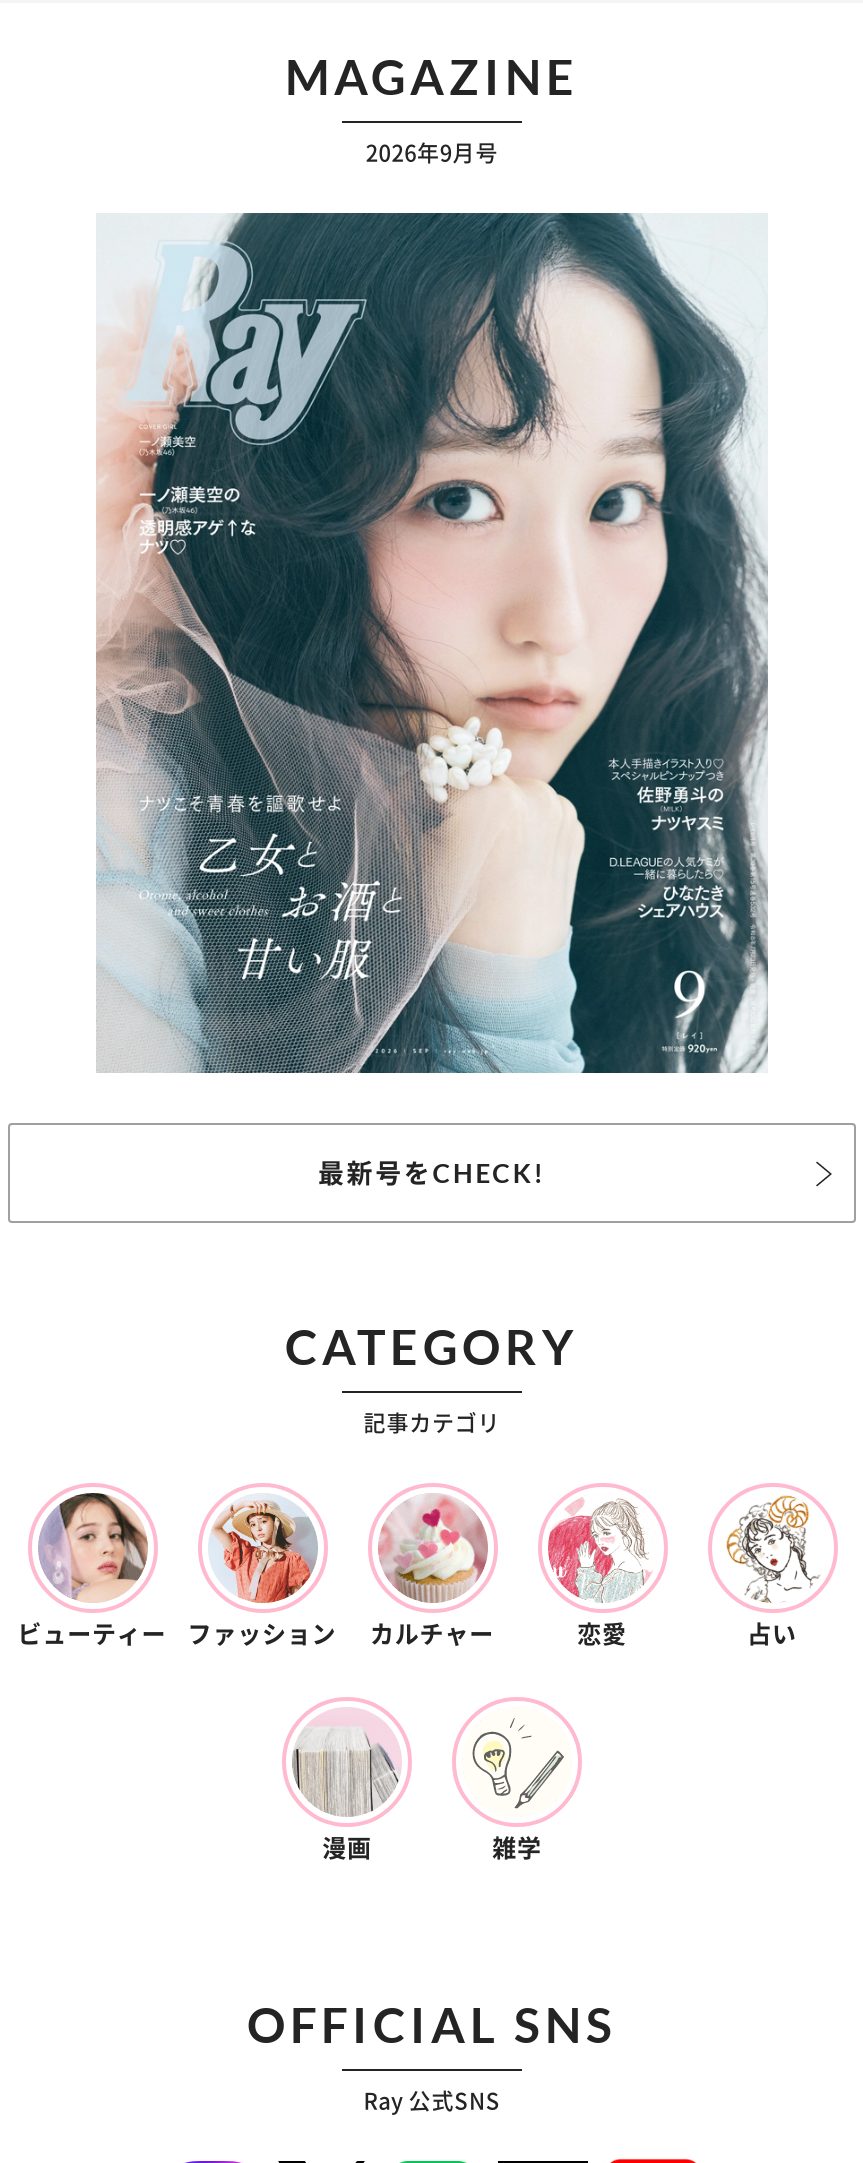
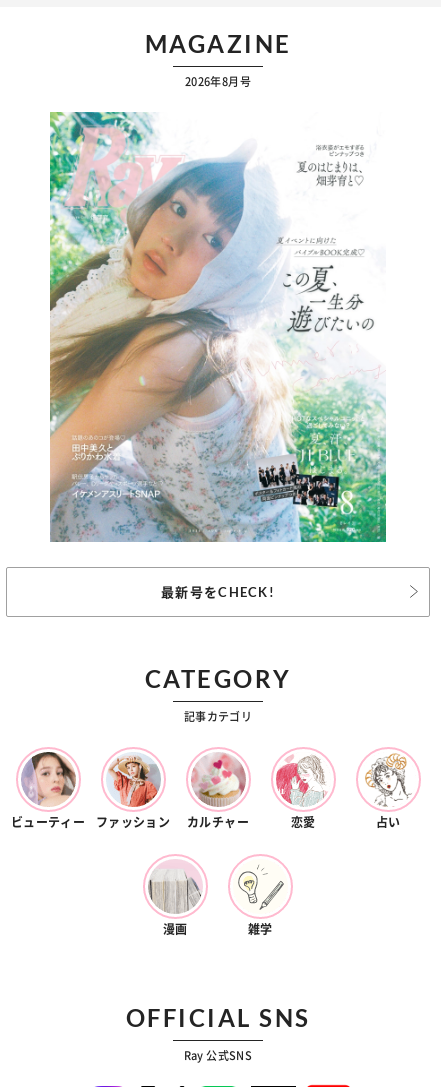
- 2026年9月号
+ 2026年8月号

- [image]
+ [image]
